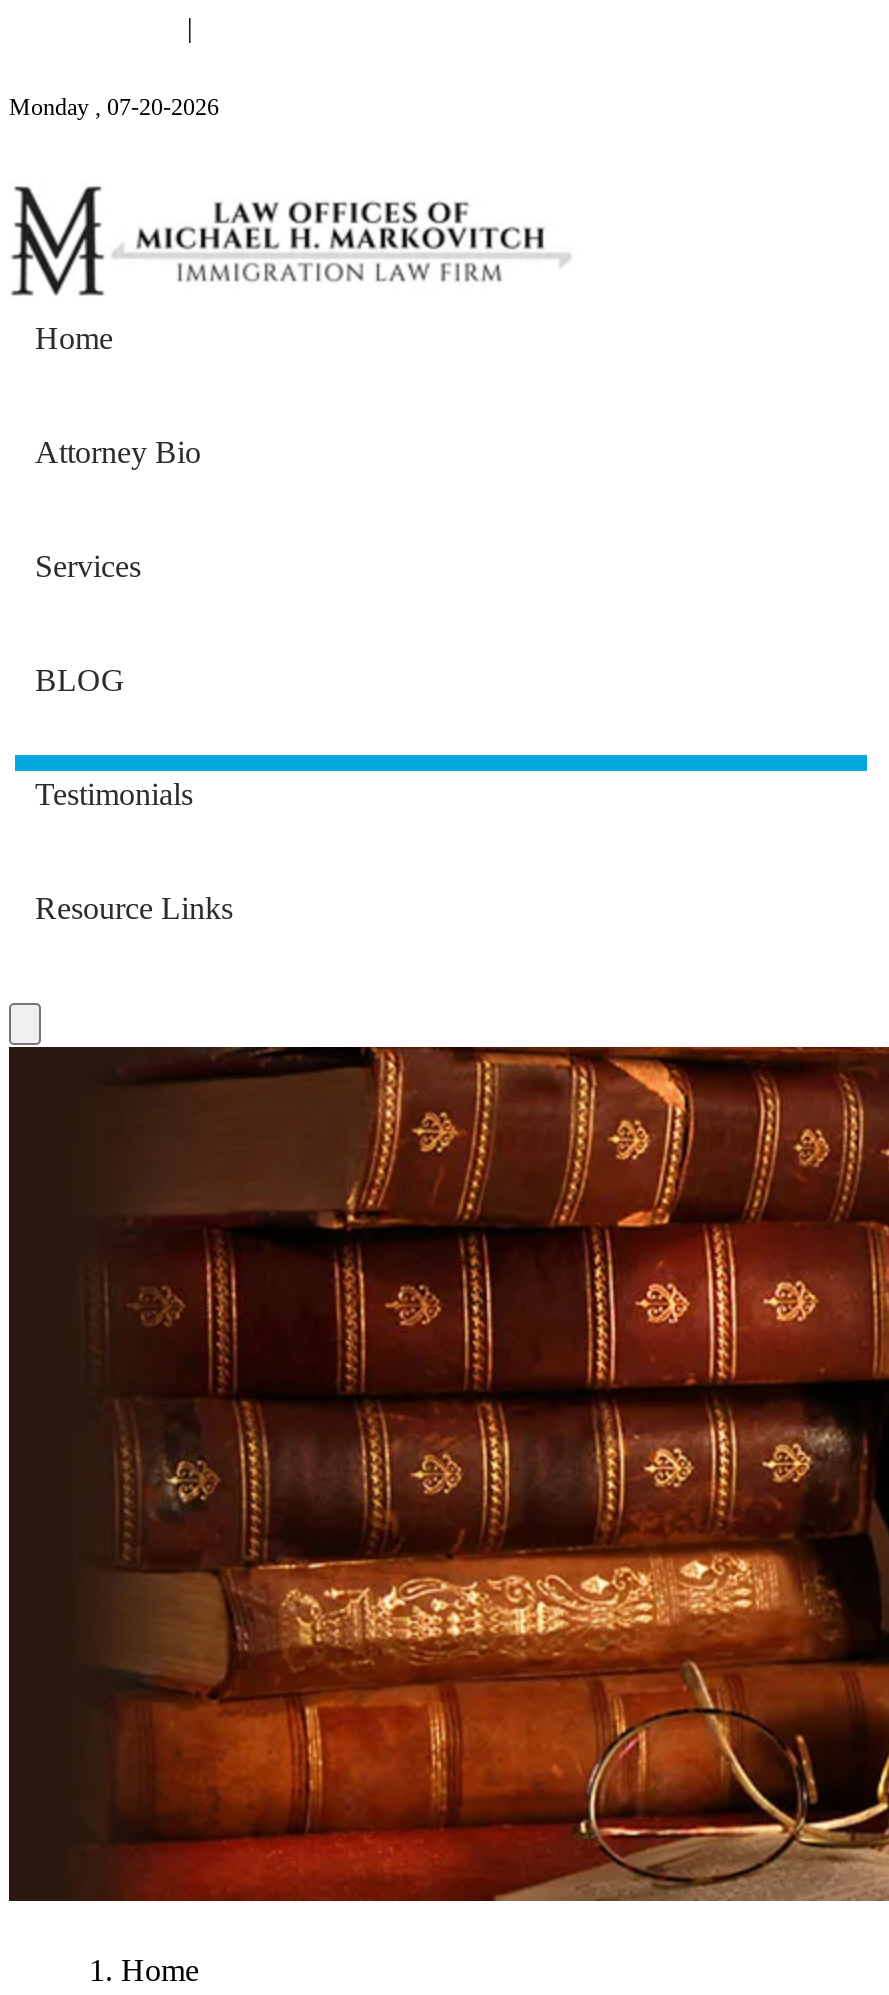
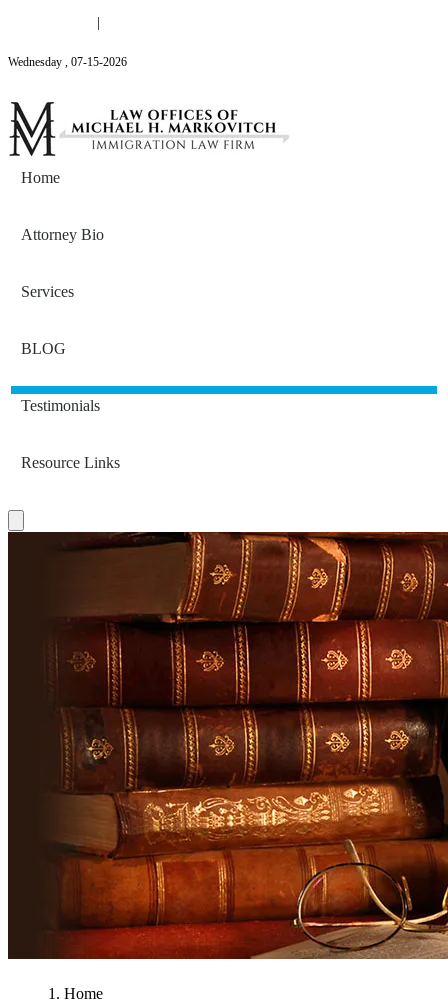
- Monday, 07-20-2026
+ Wednesday, 07-15-2026
